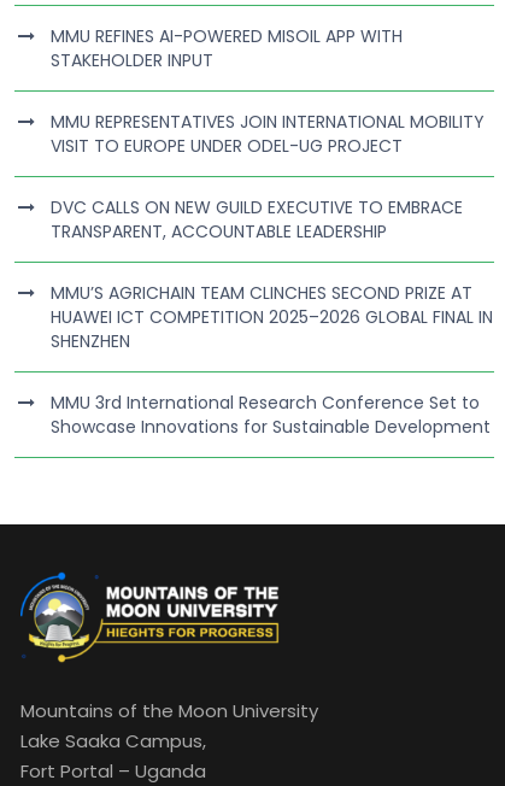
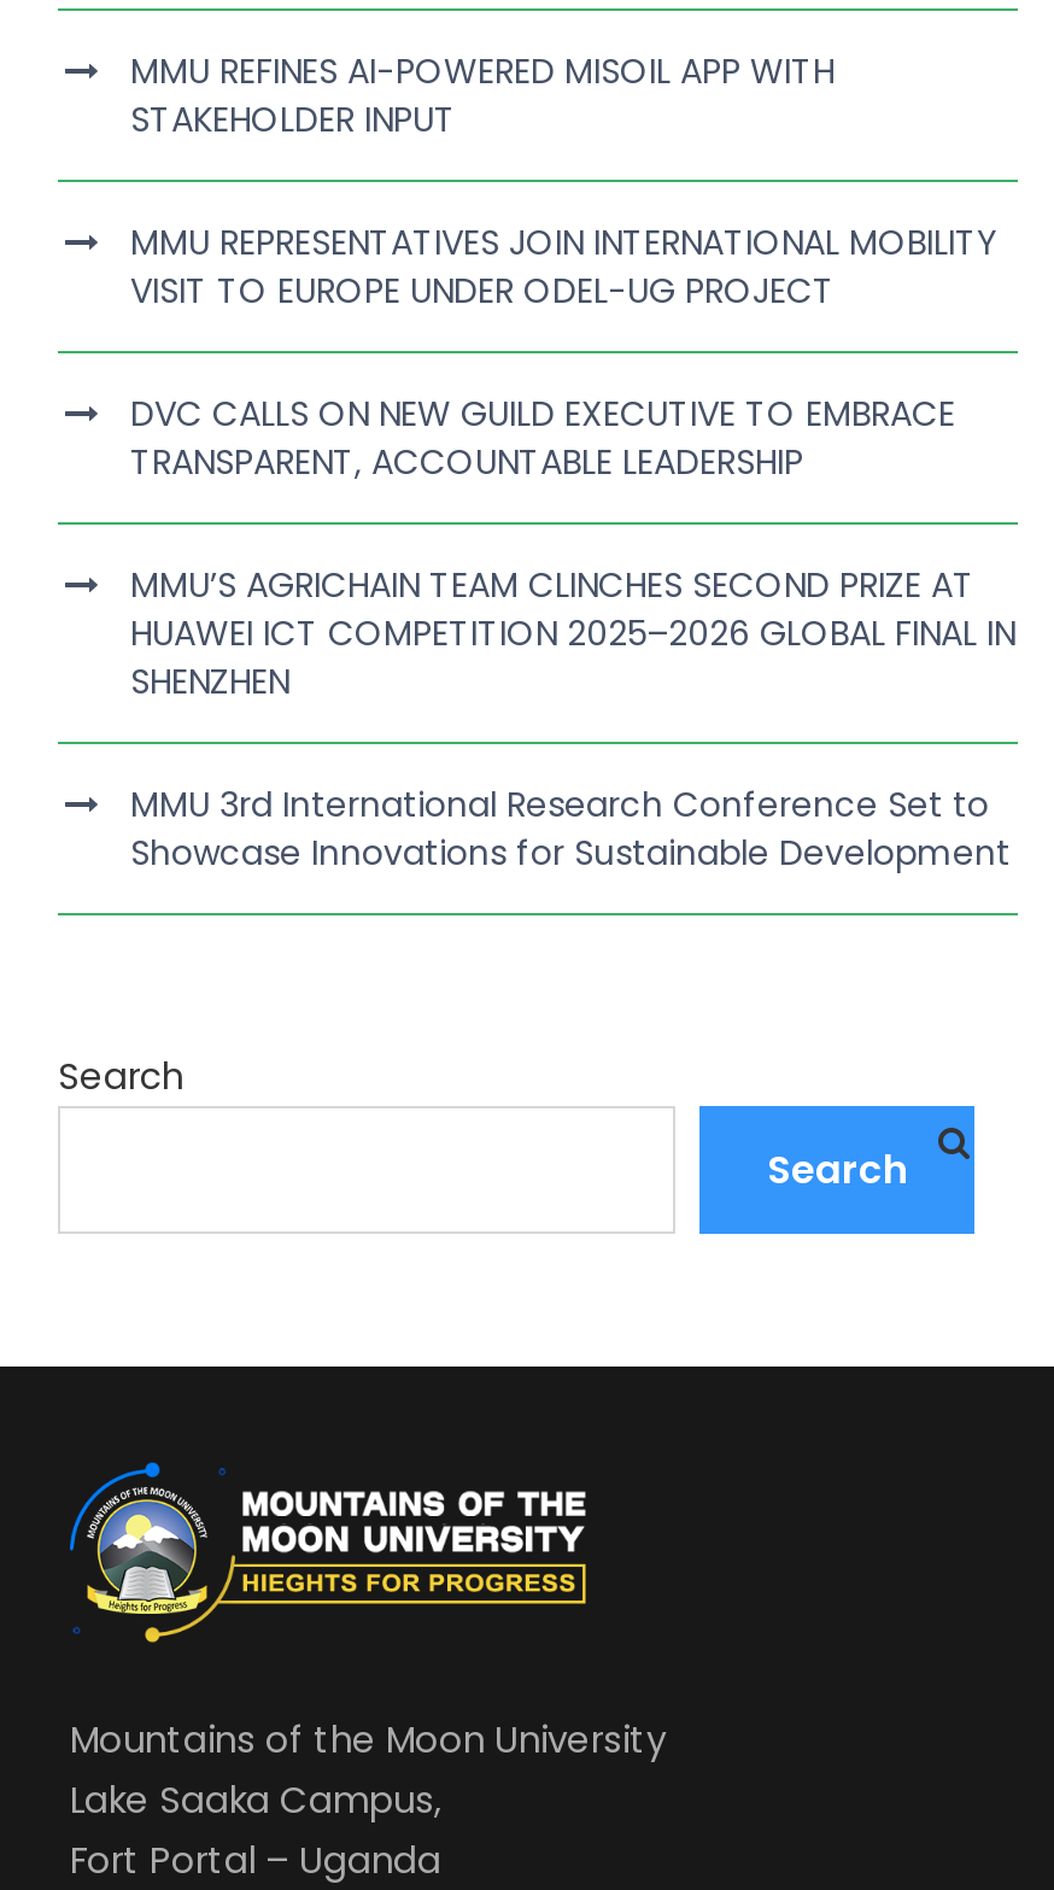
+ Search
+ Search
